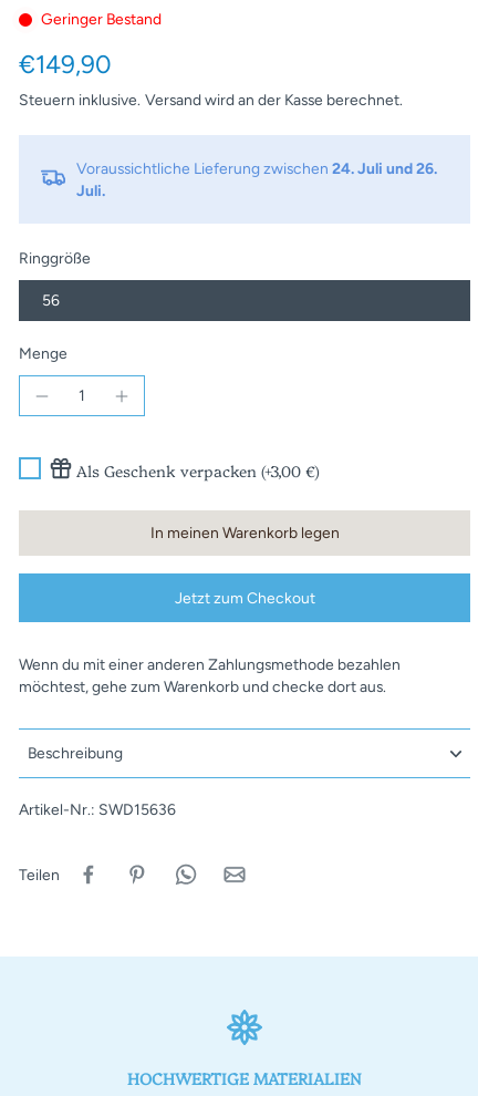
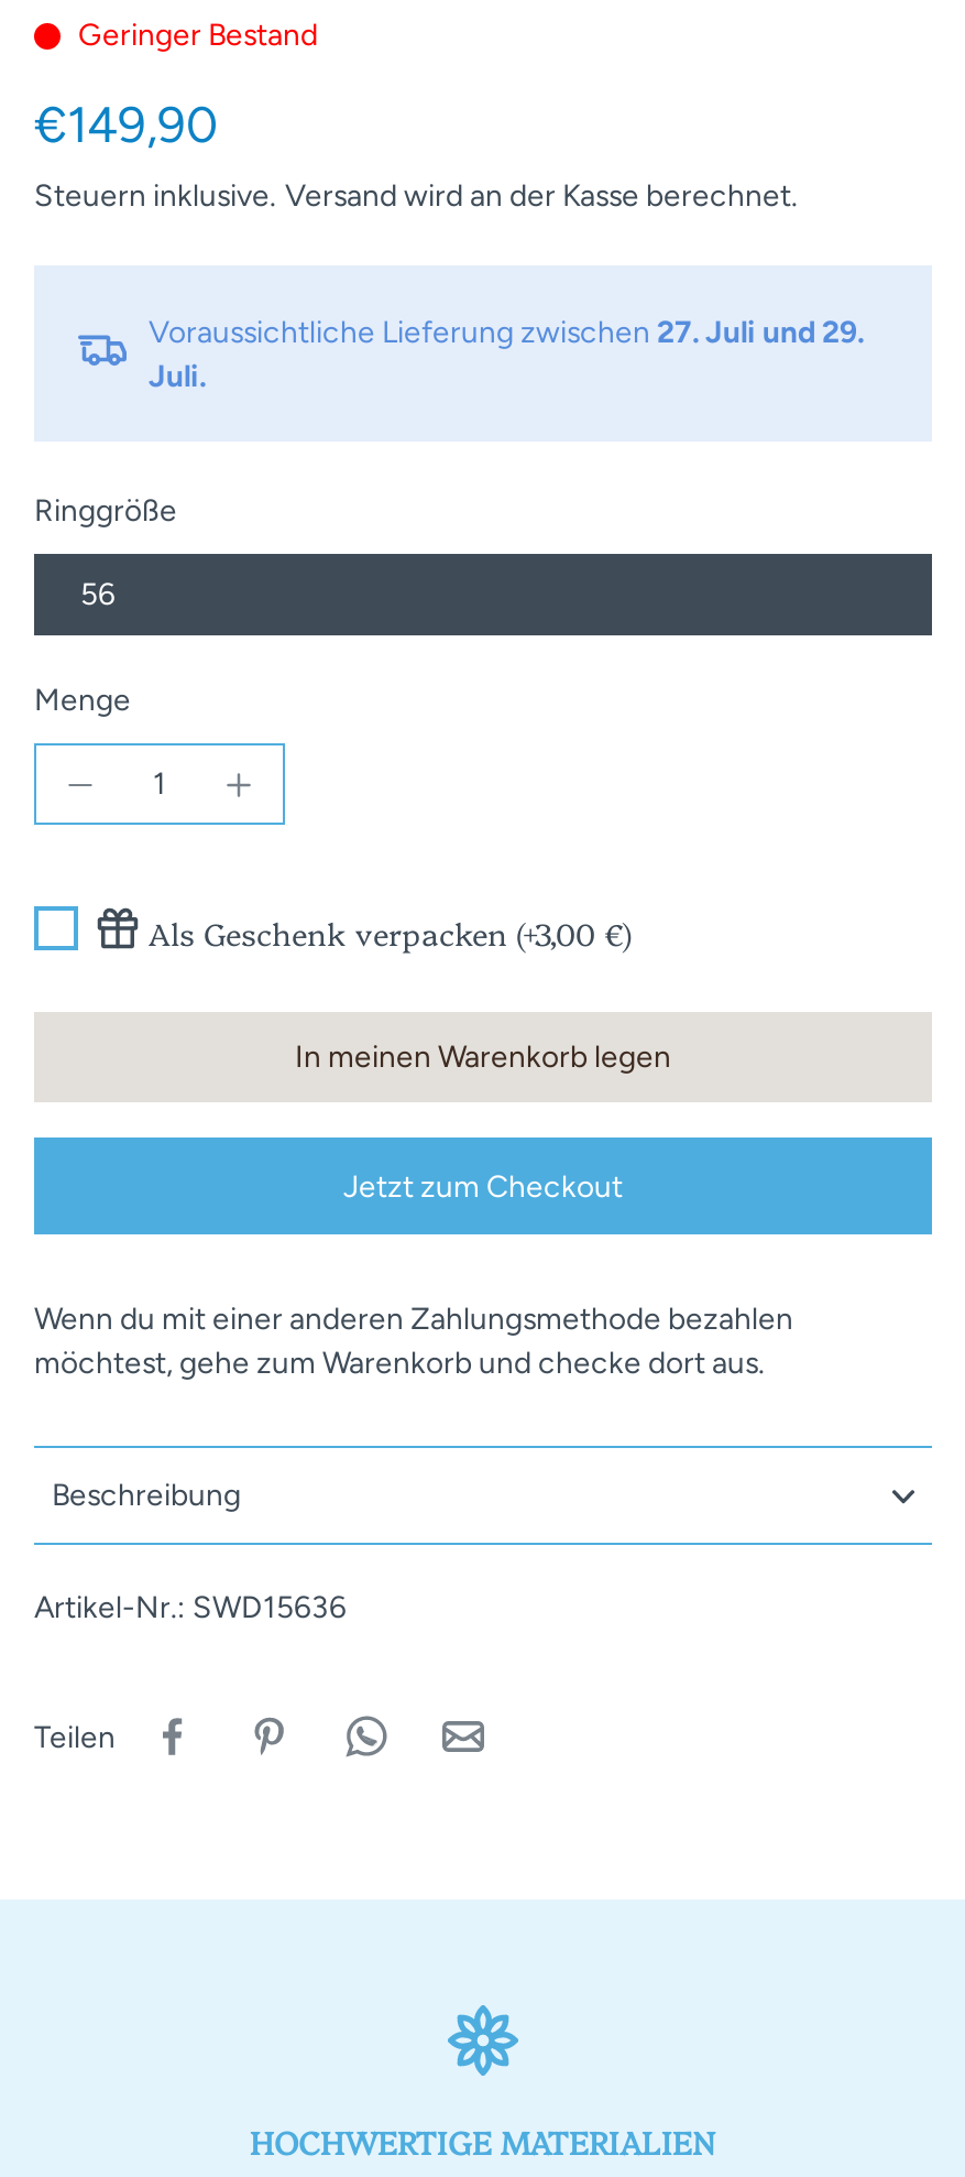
- Voraussichtliche Lieferung zwischen 24. Juli und 26.
+ Voraussichtliche Lieferung zwischen 27. Juli und 29.
